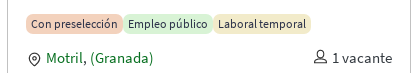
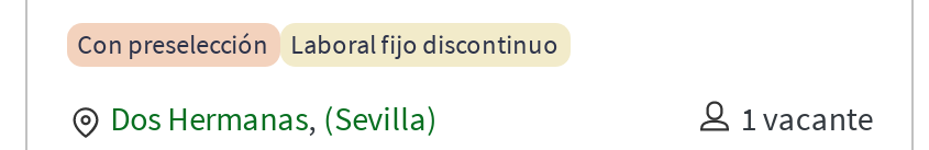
- Empleo público
- Laboral temporal
+ Laboral fijo discontinuo

- Motril, (Granada)
+ Dos Hermanas, (Sevilla)
